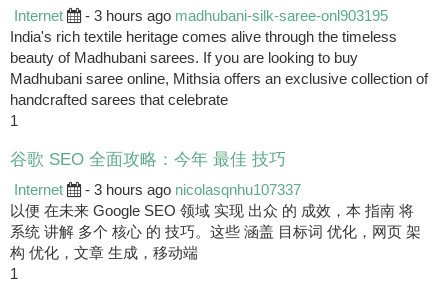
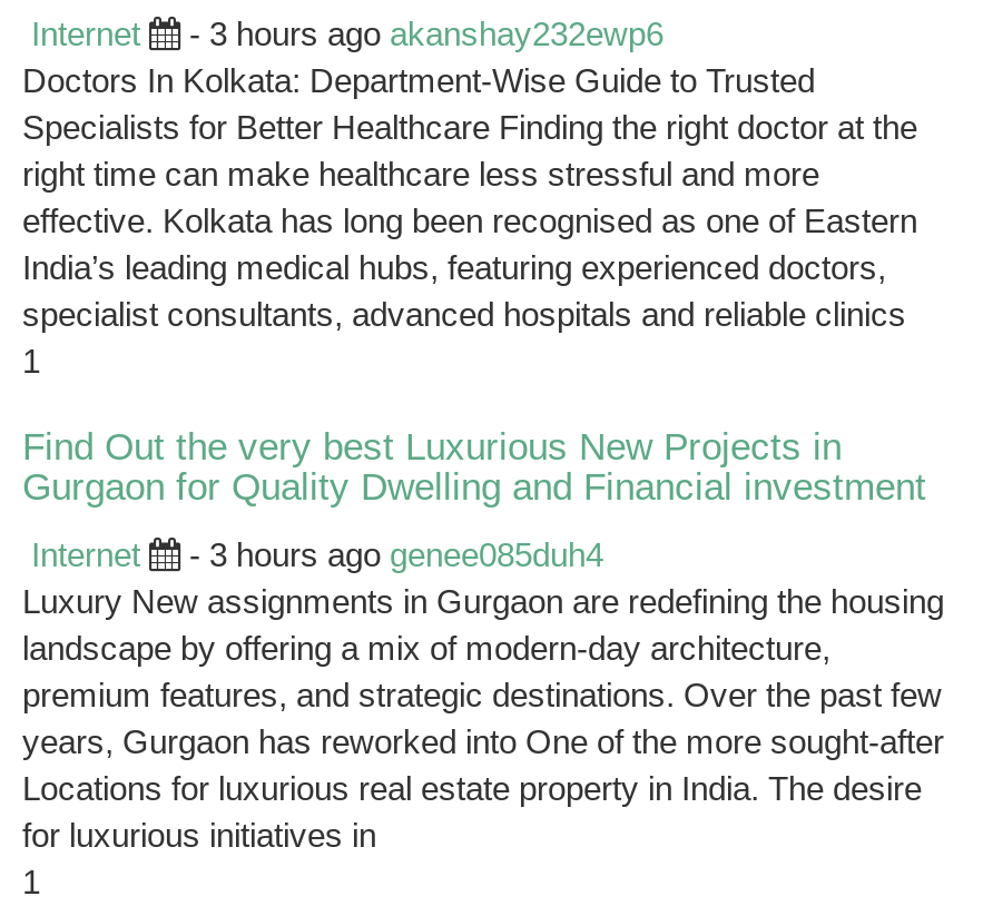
- - 3 hours ago madhubani-silk-saree-onl903195
- India's rich textile heritage comes alive through the timeless
- beauty of Madhubani sarees. If you are looking to buy
- Madhubani saree online, Mithsia offers an exclusive collection of
- handcrafted sarees that celebrate
+ - 3 hours ago akanshay232ewp6
+ Doctors In Kolkata: Department-Wise Guide to Trusted
+ Specialists for Better Healthcare Finding the right doctor at the
+ right time can make healthcare less stressful and more
+ effective. Kolkata has long been recognised as one of Eastern
+ India’s leading medical hubs, featuring experienced doctors,
+ specialist consultants, advanced hospitals and reliable clinics

- 谷歌 SEO 全面攻略：今年 最佳 技巧
+ Find Out the very best Luxurious New Projects in
+ Gurgaon for Quality Dwelling and Financial investment

- - 3 hours ago nicolasqnhu107337
- 以便 在未来 Google SEO 领域 实现 出众 的 成效，本 指南 将
- 系统 讲解 多个 核心 的 技巧。这些 涵盖 目标词 优化，网页 架
- 构 优化，文章 生成，移动端
+ - 3 hours ago genee085duh4
+ Luxury New assignments in Gurgaon are redefining the housing
+ landscape by offering a mix of modern-day architecture,
+ premium features, and strategic destinations. Over the past few
+ years, Gurgaon has reworked into One of the more sought-after
+ Locations for luxurious real estate property in India. The desire
+ for luxurious initiatives in
